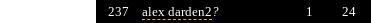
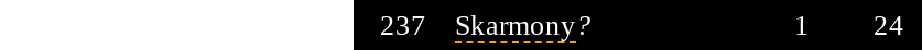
- alex darden2?
+ Skarmony?
